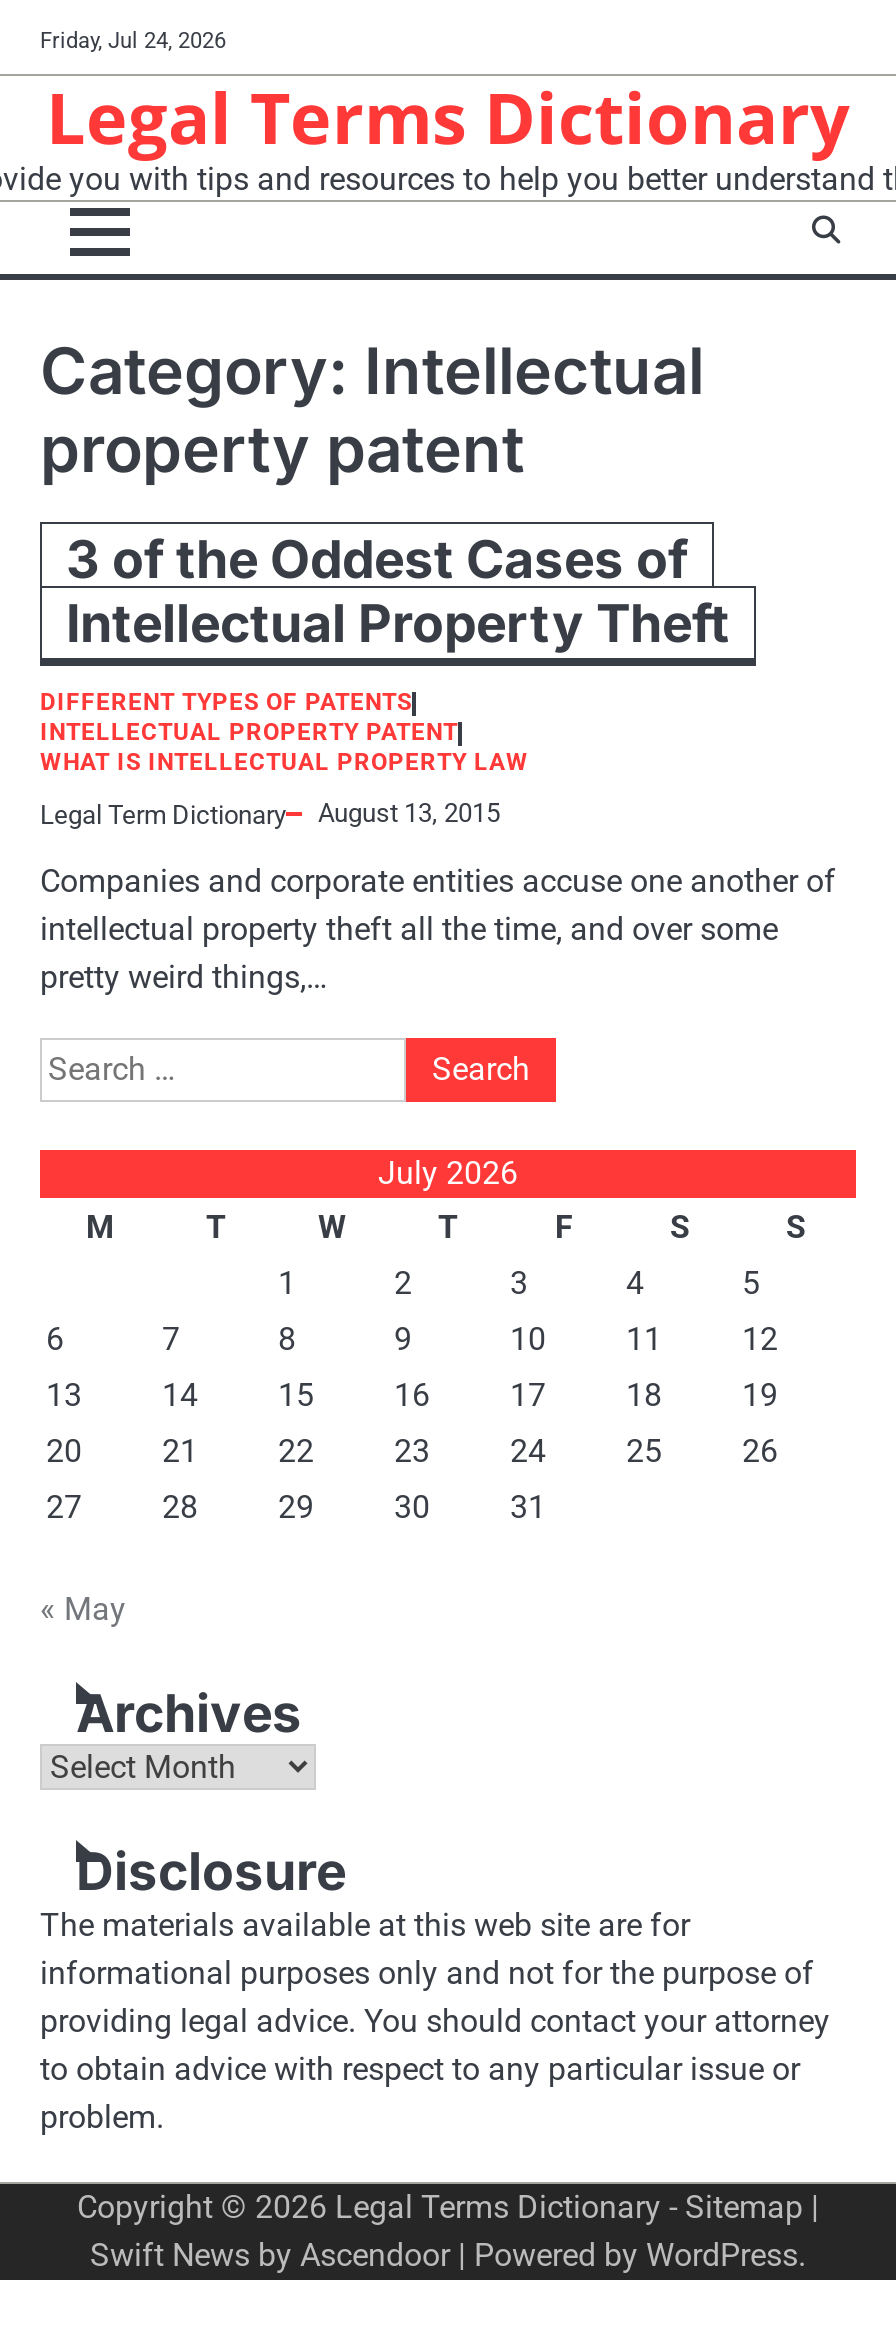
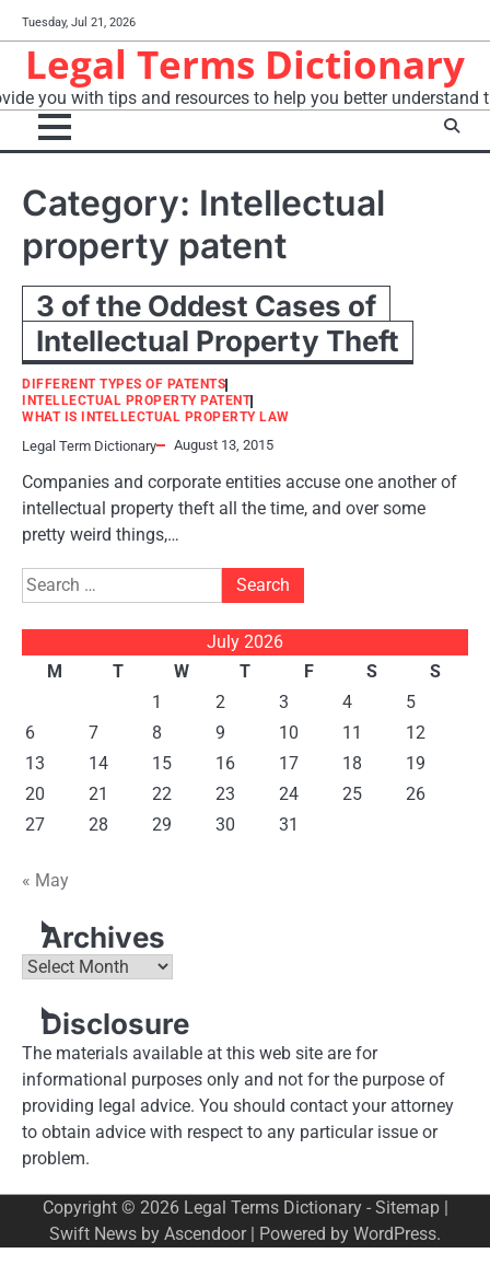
- Friday, Jul 24, 2026
+ Tuesday, Jul 21, 2026
